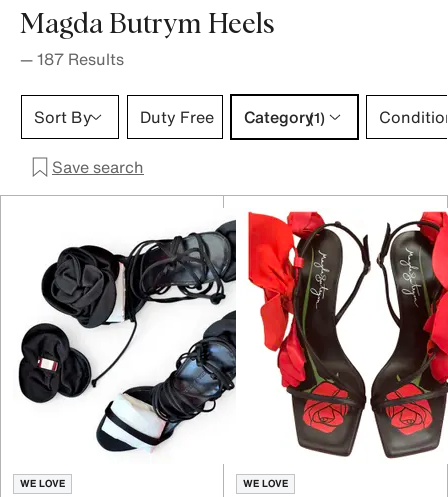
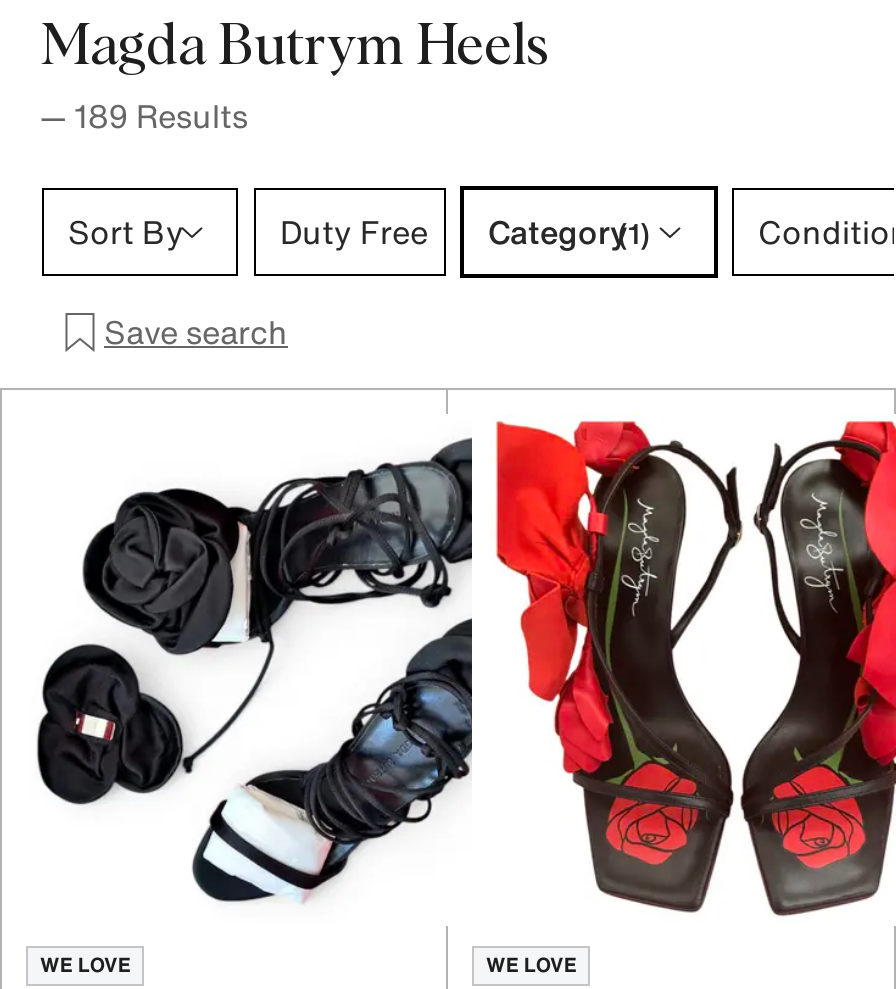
- — 187 Results
+ — 189 Results
